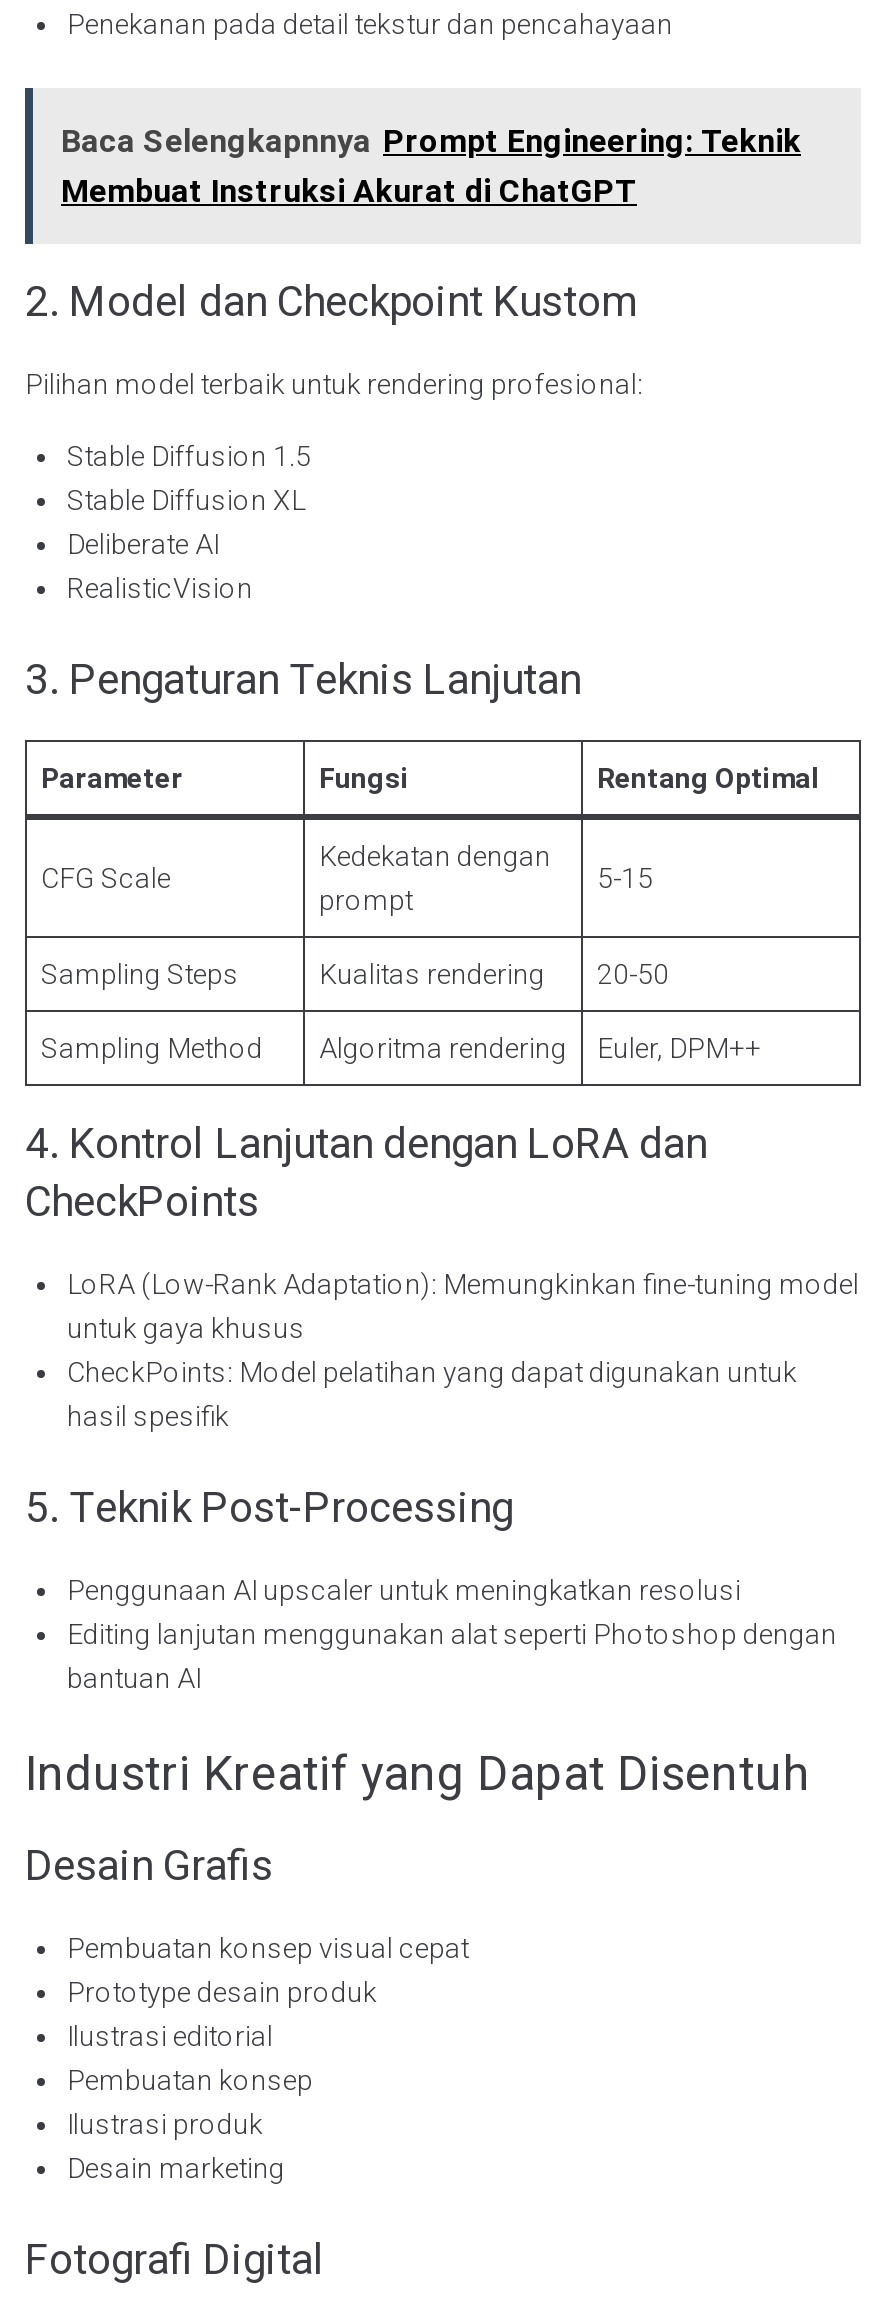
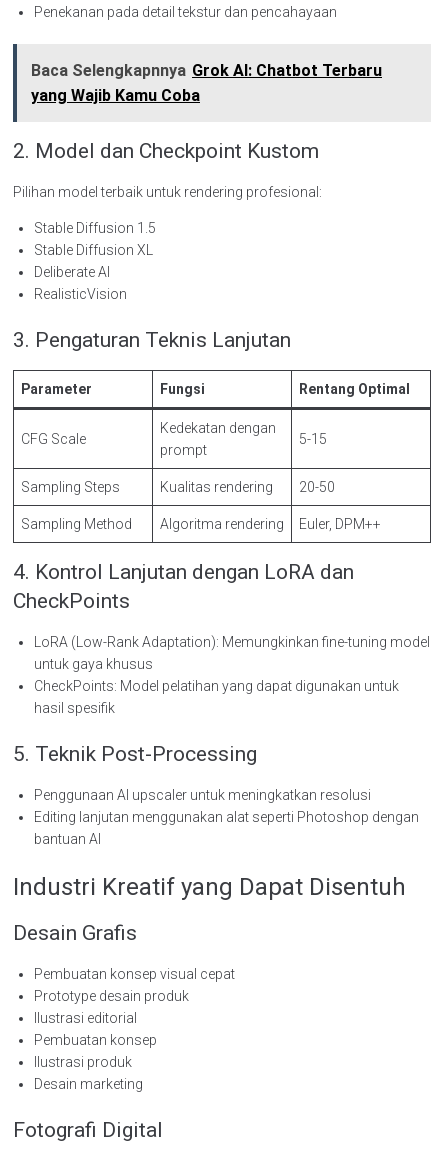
- Baca Selengkapnnya Prompt Engineering: Teknik
- Membuat Instruksi Akurat di ChatGPT
+ Baca Selengkapnnya Grok AI: Chatbot Terbaru
+ yang Wajib Kamu Coba
